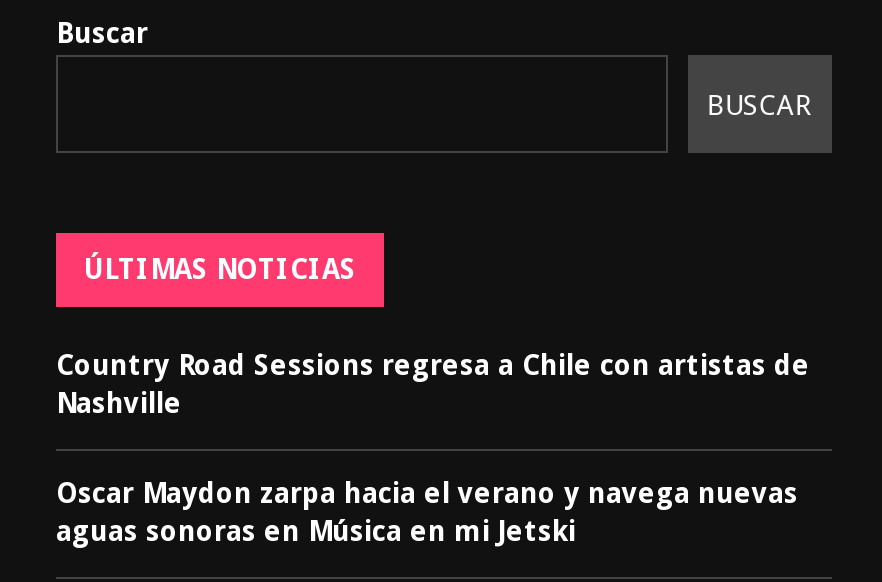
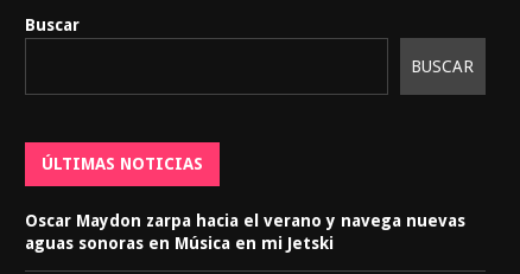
- Country Road Sessions regresa a Chile con artistas de
- Nashville
